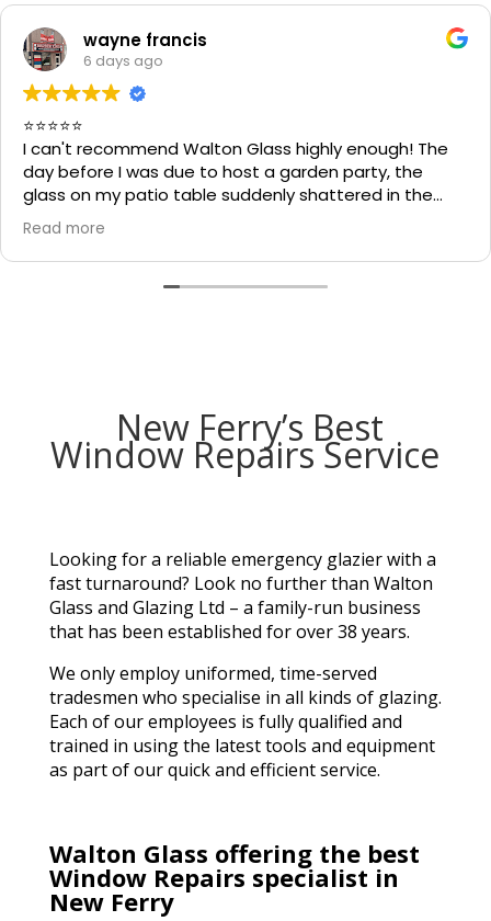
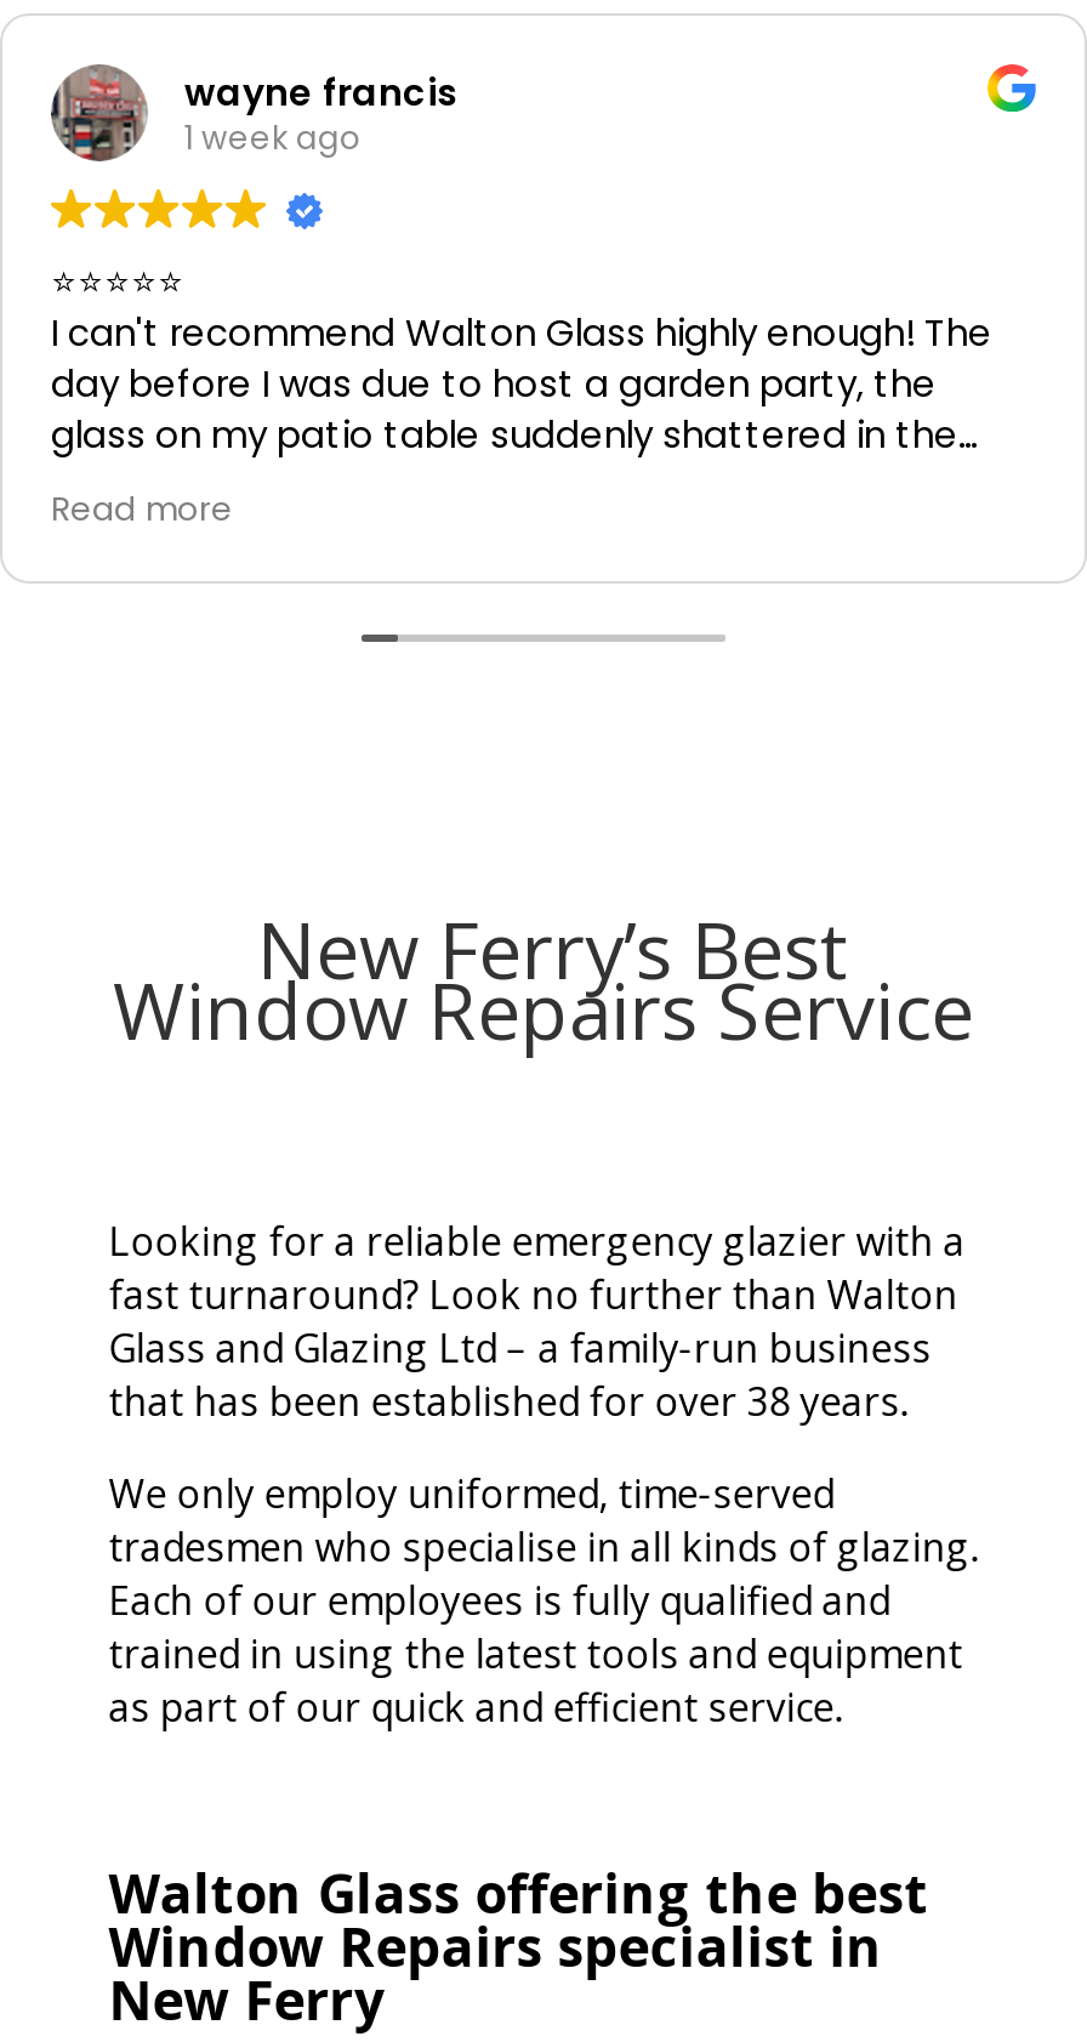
- 6 days ago
+ 1 week ago
